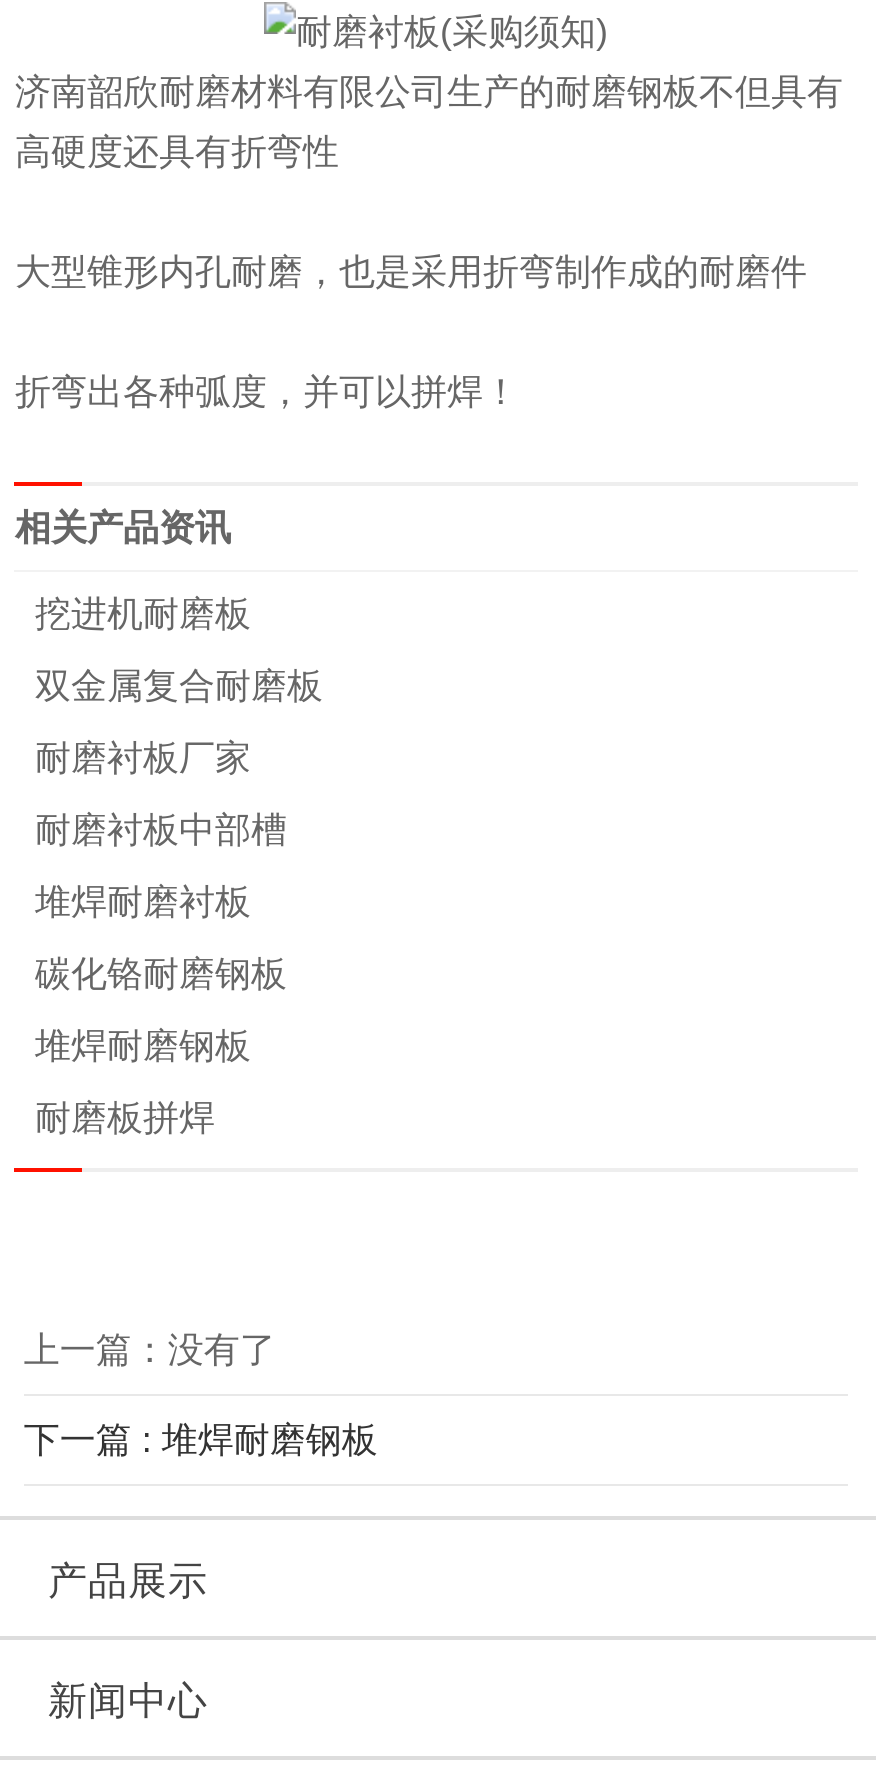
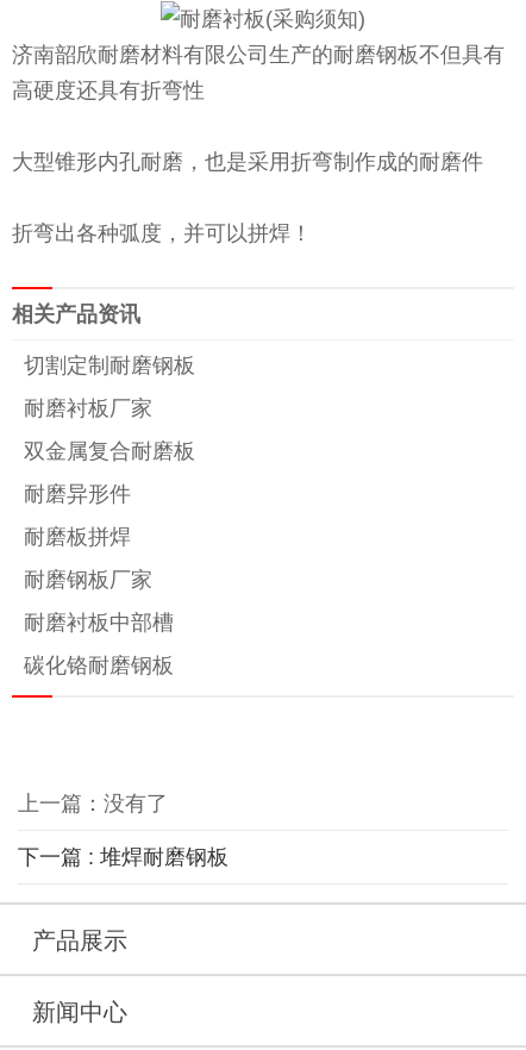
- 挖进机耐磨板
+ 切割定制耐磨钢板

moved down: 双金属复合耐磨板

moved up: 耐磨衬板厂家

moved down: 耐磨衬板中部槽 | 碳化铬耐磨钢板

- 堆焊耐磨衬板
- 堆焊耐磨钢板
+ 耐磨异形件

moved up: 耐磨板拼焊

+ 耐磨钢板厂家
